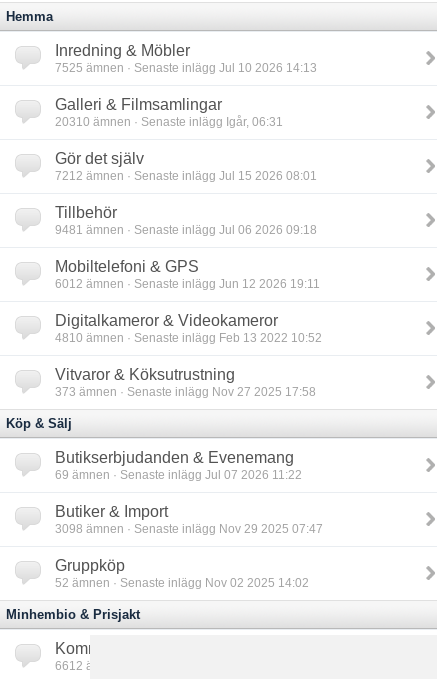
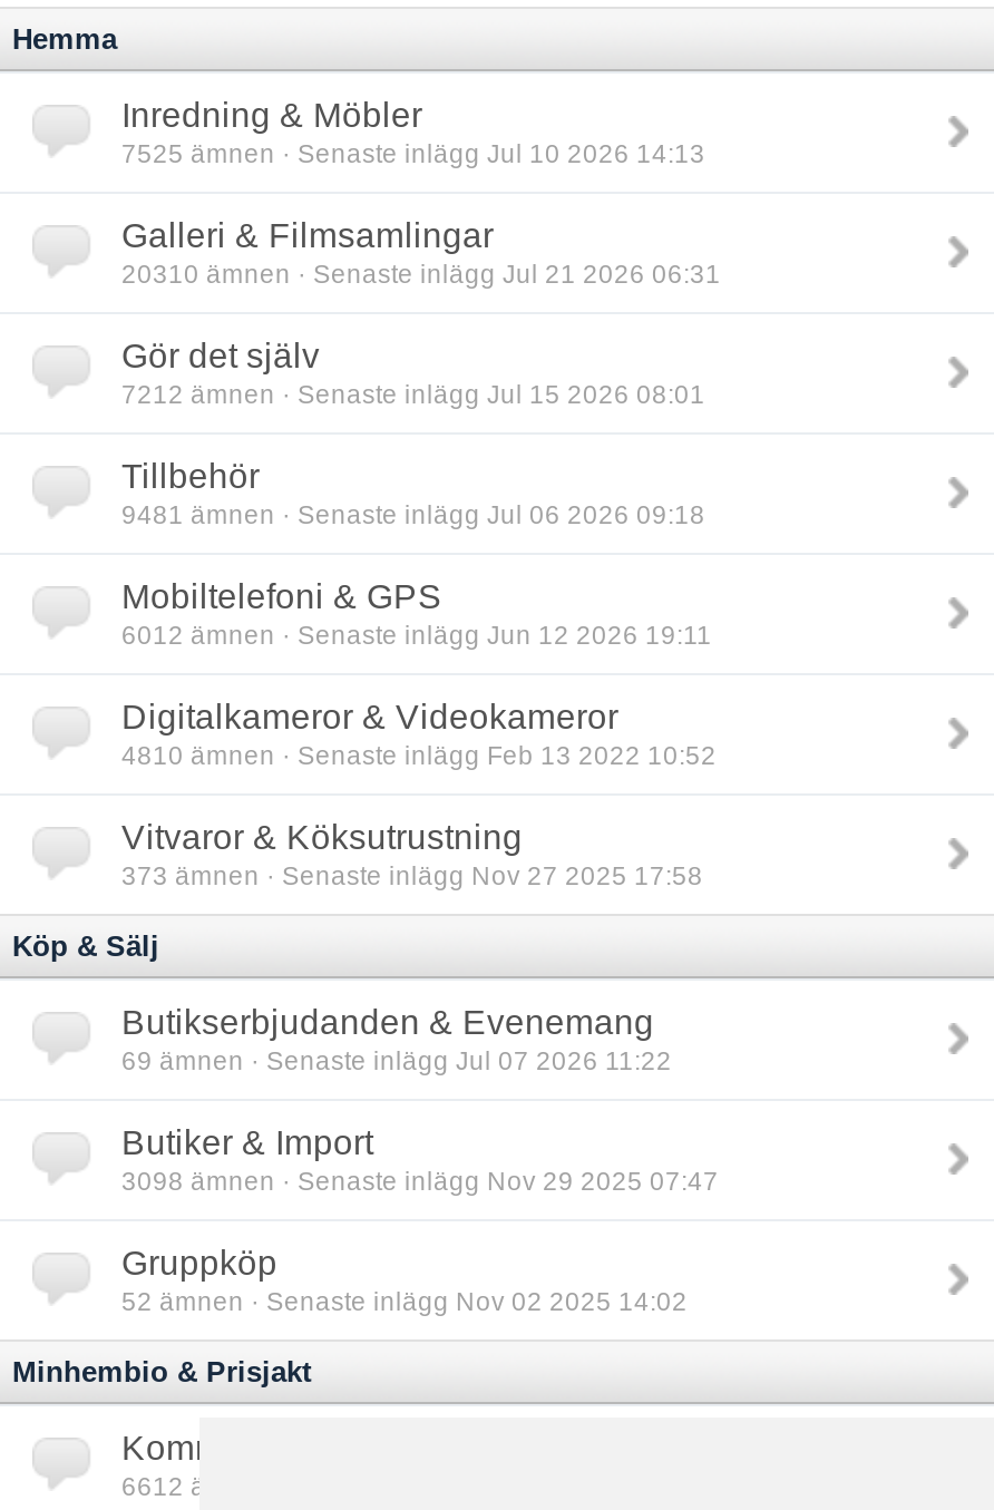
- 20310 ämnen · Senaste inlägg Igår, 06:31
+ 20310 ämnen · Senaste inlägg Jul 21 2026 06:31
